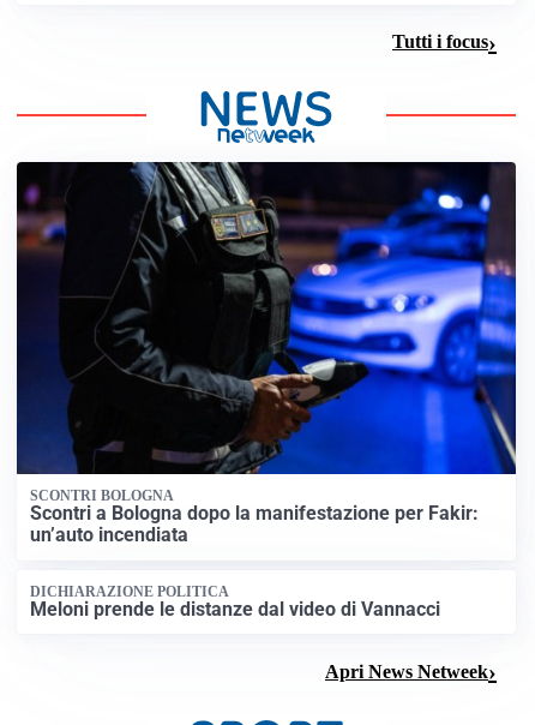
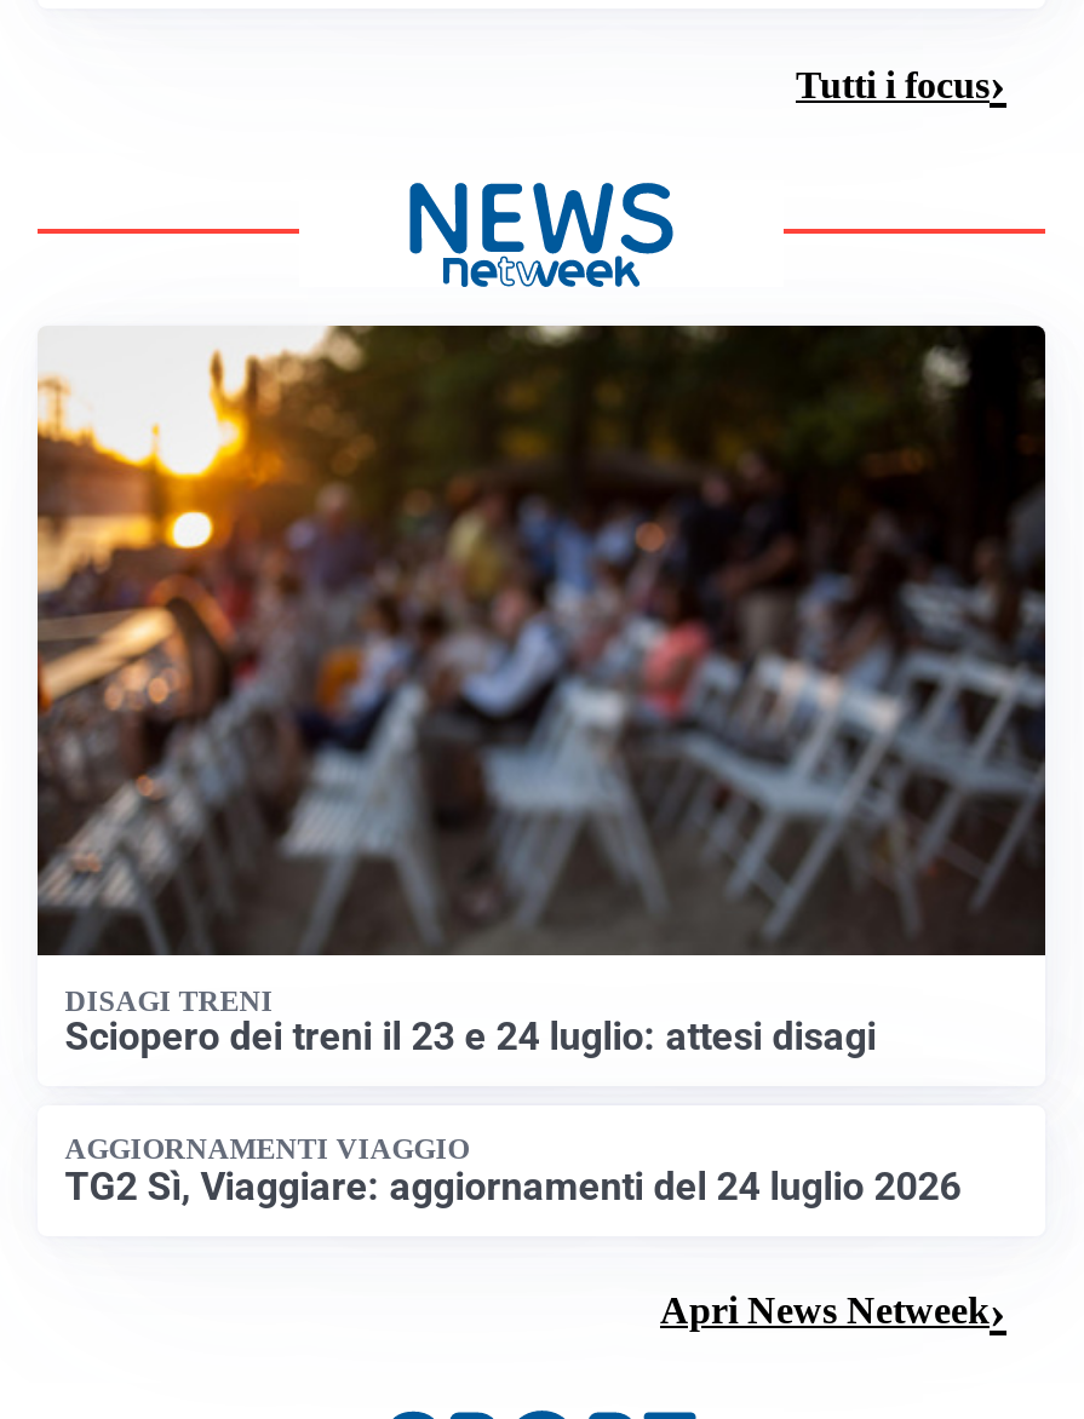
- [image]
- SCONTRI BOLOGNA
- Scontri a Bologna dopo la manifestazione per Fakir:
- un’auto incendiata
+ [image]
+ DISAGI TRENI
+ Sciopero dei treni il 23 e 24 luglio: attesi disagi

- DICHIARAZIONE POLITICA
- Meloni prende le distanze dal video di Vannacci
+ AGGIORNAMENTI VIAGGIO
+ TG2 Sì, Viaggiare: aggiornamenti del 24 luglio 2026
